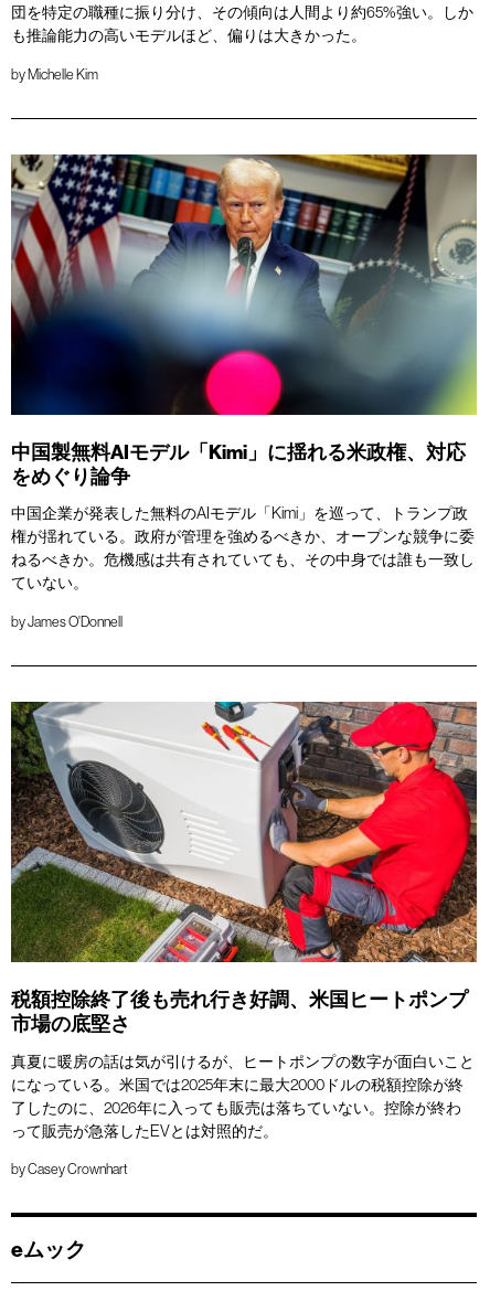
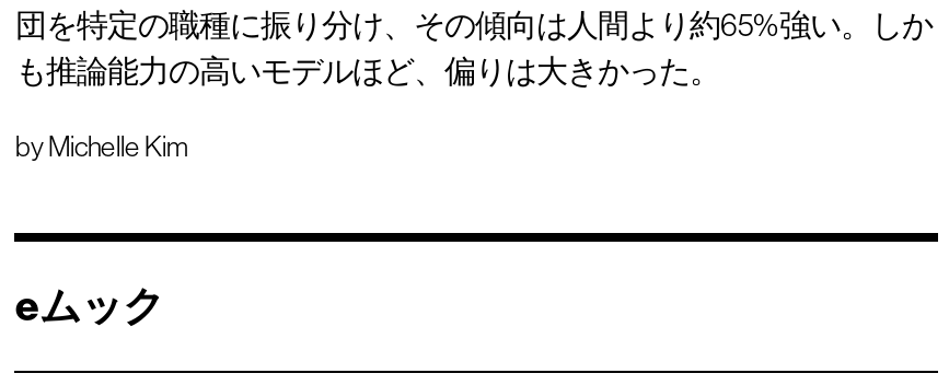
- [image]
- 中国製無料AIモデル「Kimi」に揺れる米政権、対応
- をめぐり論争
- 中国企業が発表した無料のAIモデル「Kimi」を巡って、トランプ政
- 権が揺れている。政府が管理を強めるべきか、オープンな競争に委
- ねるべきか。危機感は共有されていても、その中身では誰も一致し
- ていない。
- byJames O'Donnell

- [image]
- 税額控除終了後も売れ行き好調、米国ヒートポンプ
- 市場の底堅さ
- 真夏に暖房の話は気が引けるが、ヒートポンプの数字が面白いこと
- になっている。米国では2025年末に最大2000ドルの税額控除が終
- 了したのに、2026年に入っても販売は落ちていない。控除が終わ
- って販売が急落したEVとは対照的だ。
- byCasey Crownhart
